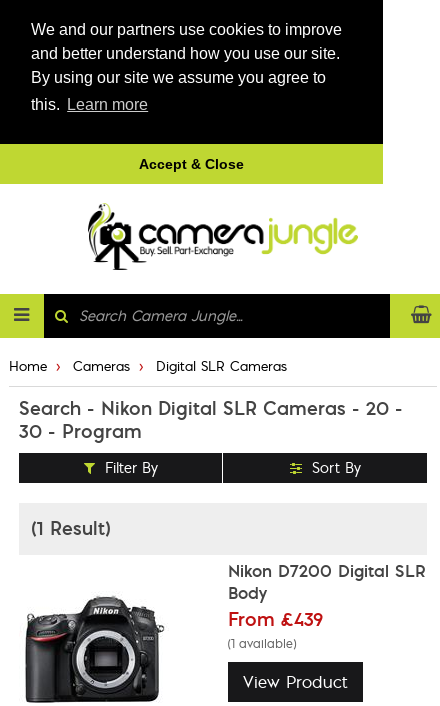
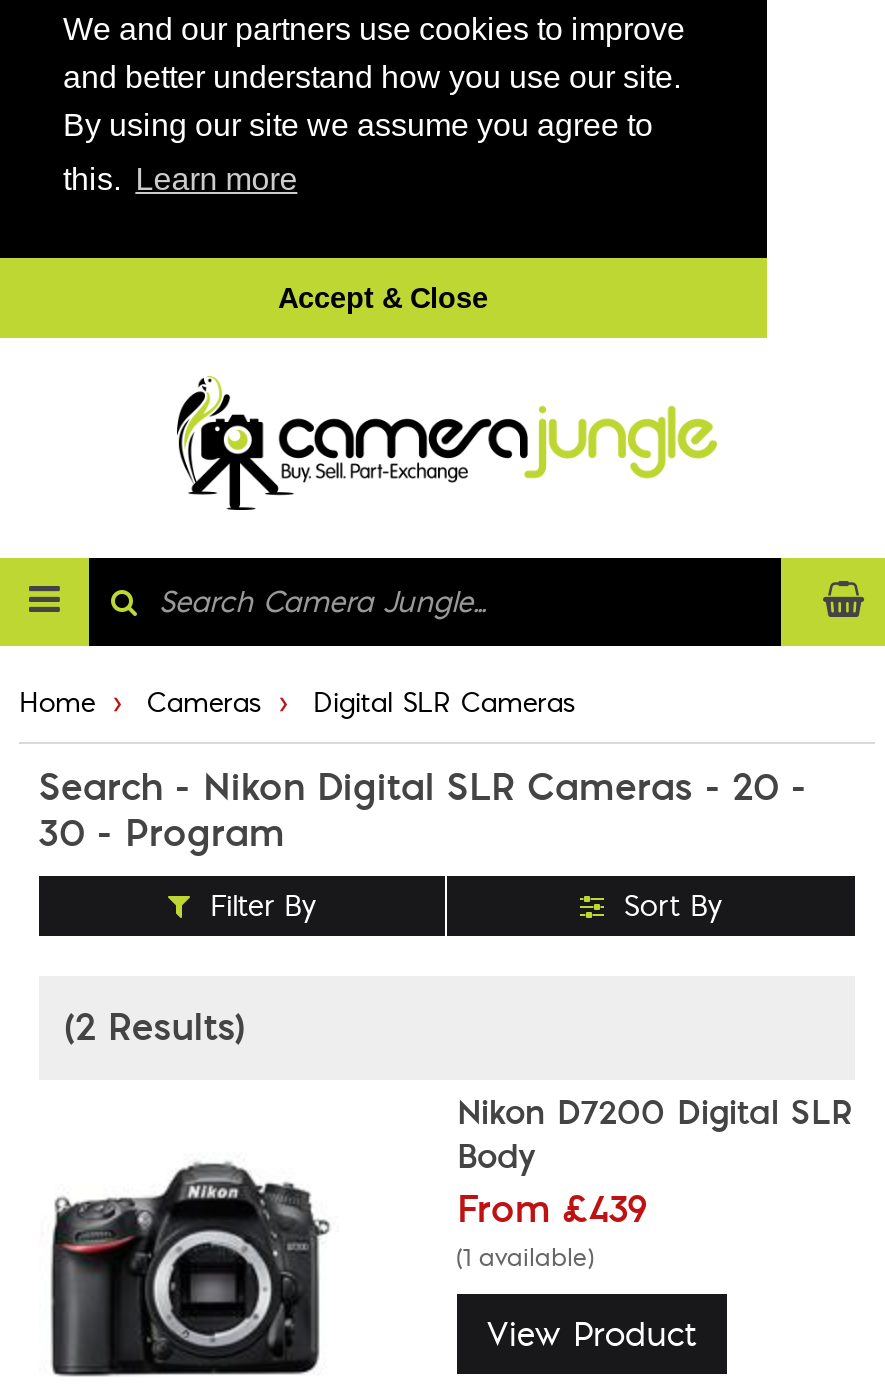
- (1 Result)
+ (2 Results)
